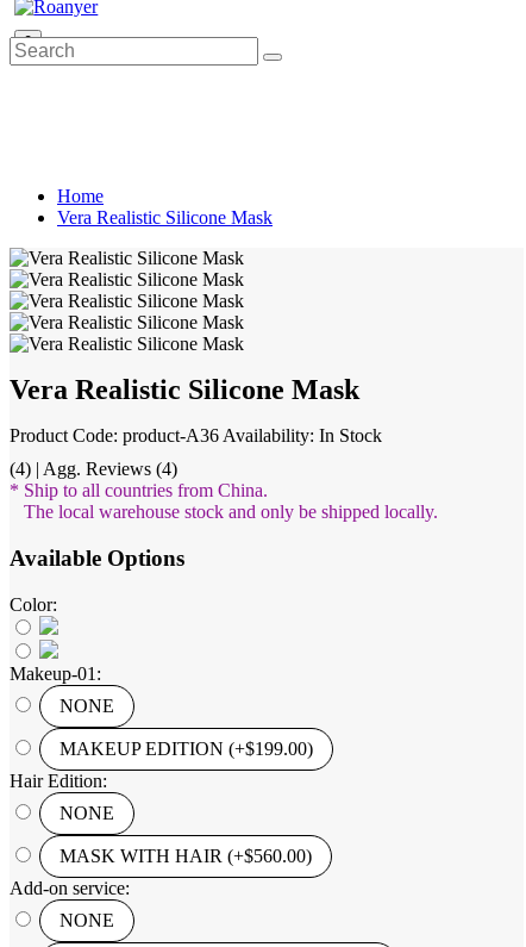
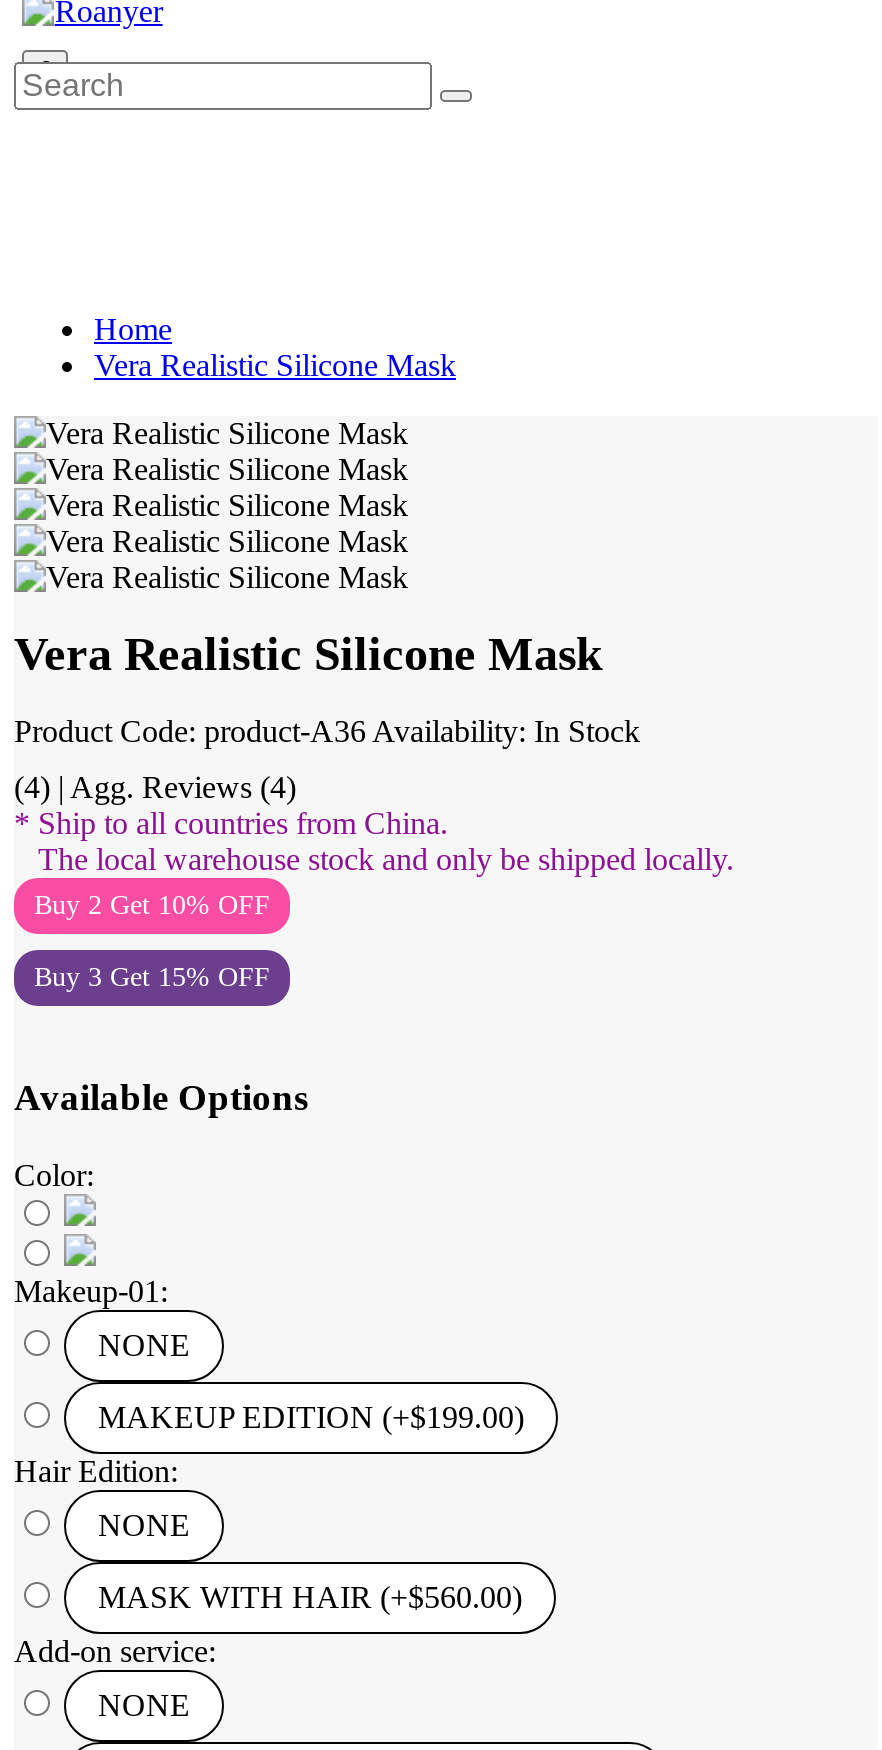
+ Buy 2 Get 10% OFF
+ Buy 3 Get 15% OFF
